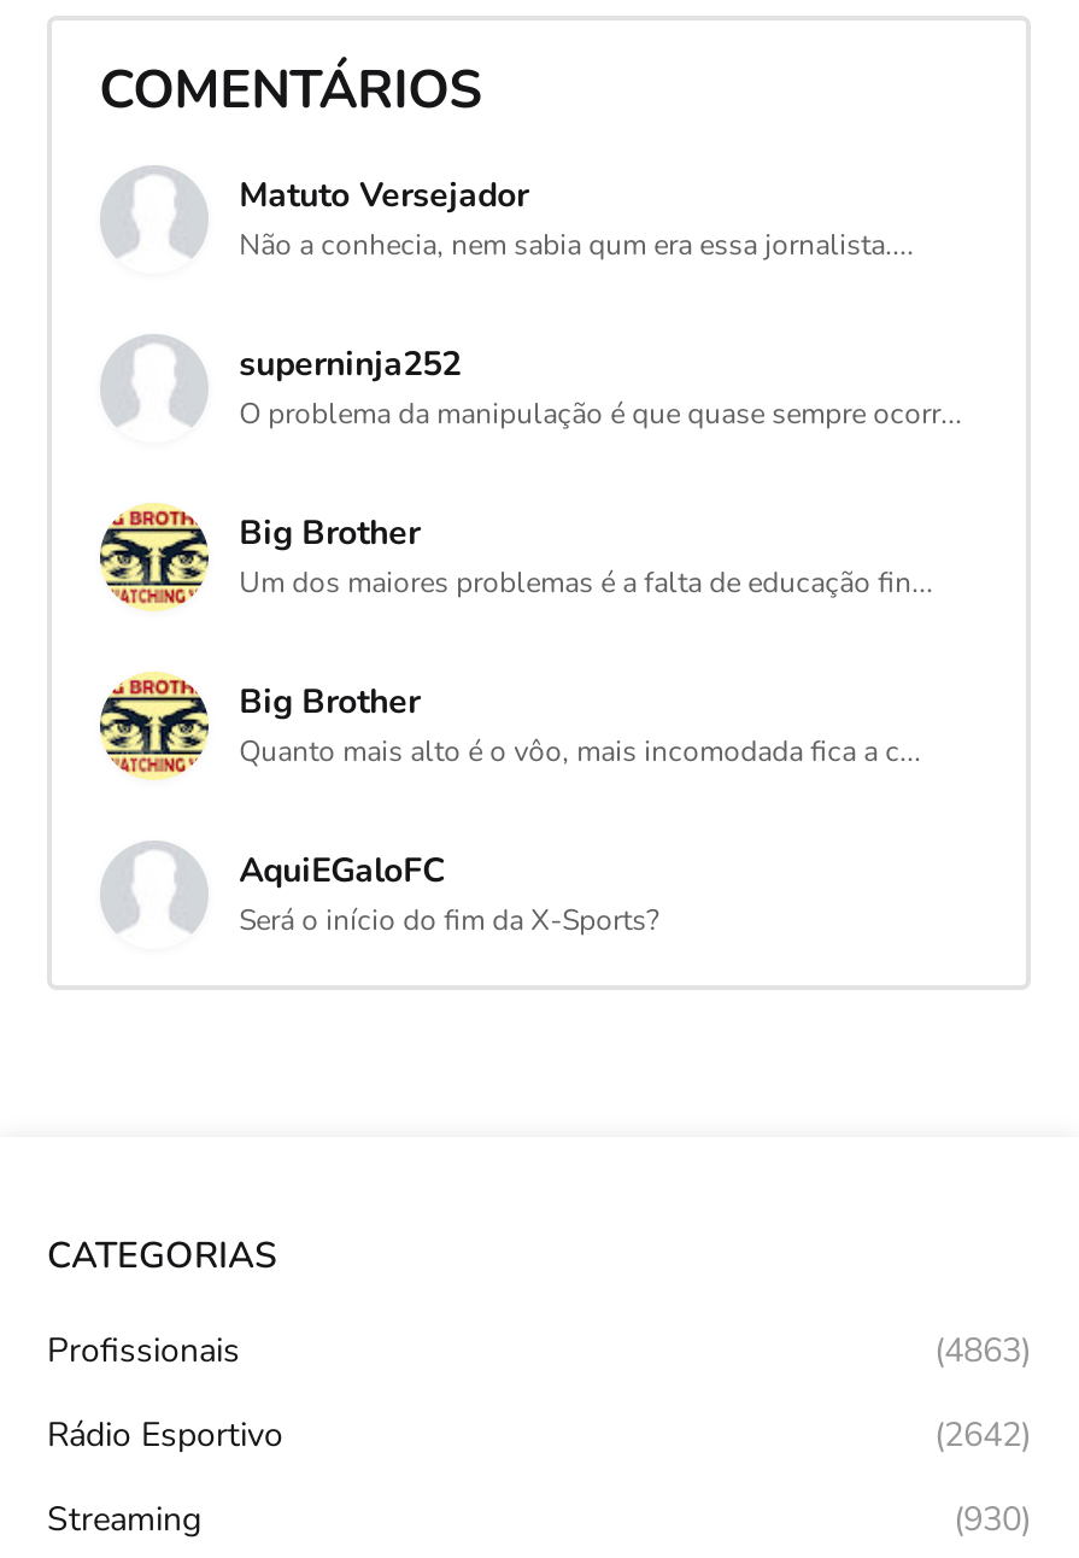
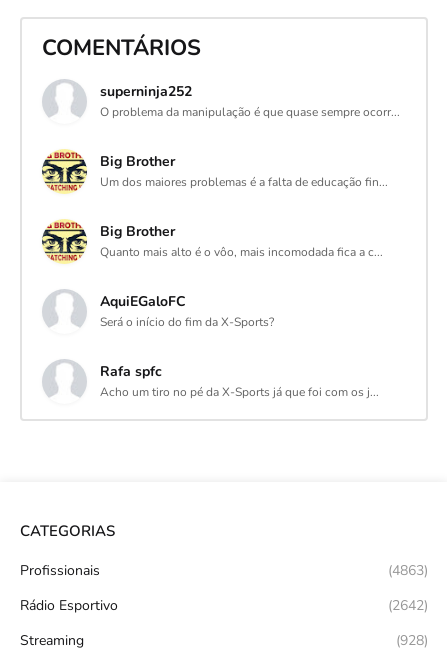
- Matuto Versejador
- Não a conhecia, nem sabia qum era essa jornalista....

moved up: [image] | superninja252 | O problema da manipulação é que quase sempre ocorr... | ... | AquiEGaloFC | Será o início do fim da X-Sports?

+ Rafa spfc
+ Acho um tiro no pé da X-Sports já que foi com os j...

- (930)
+ (928)
